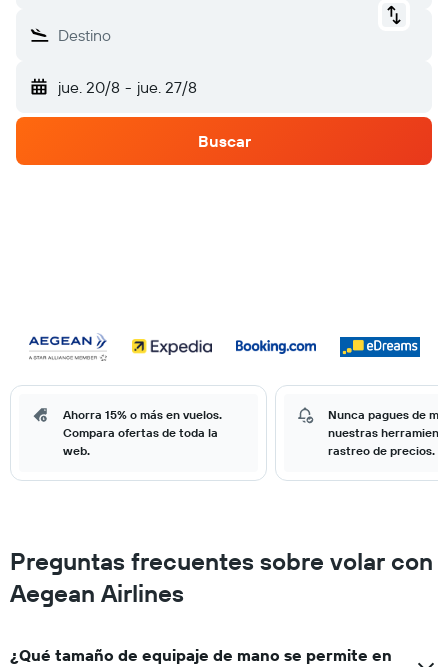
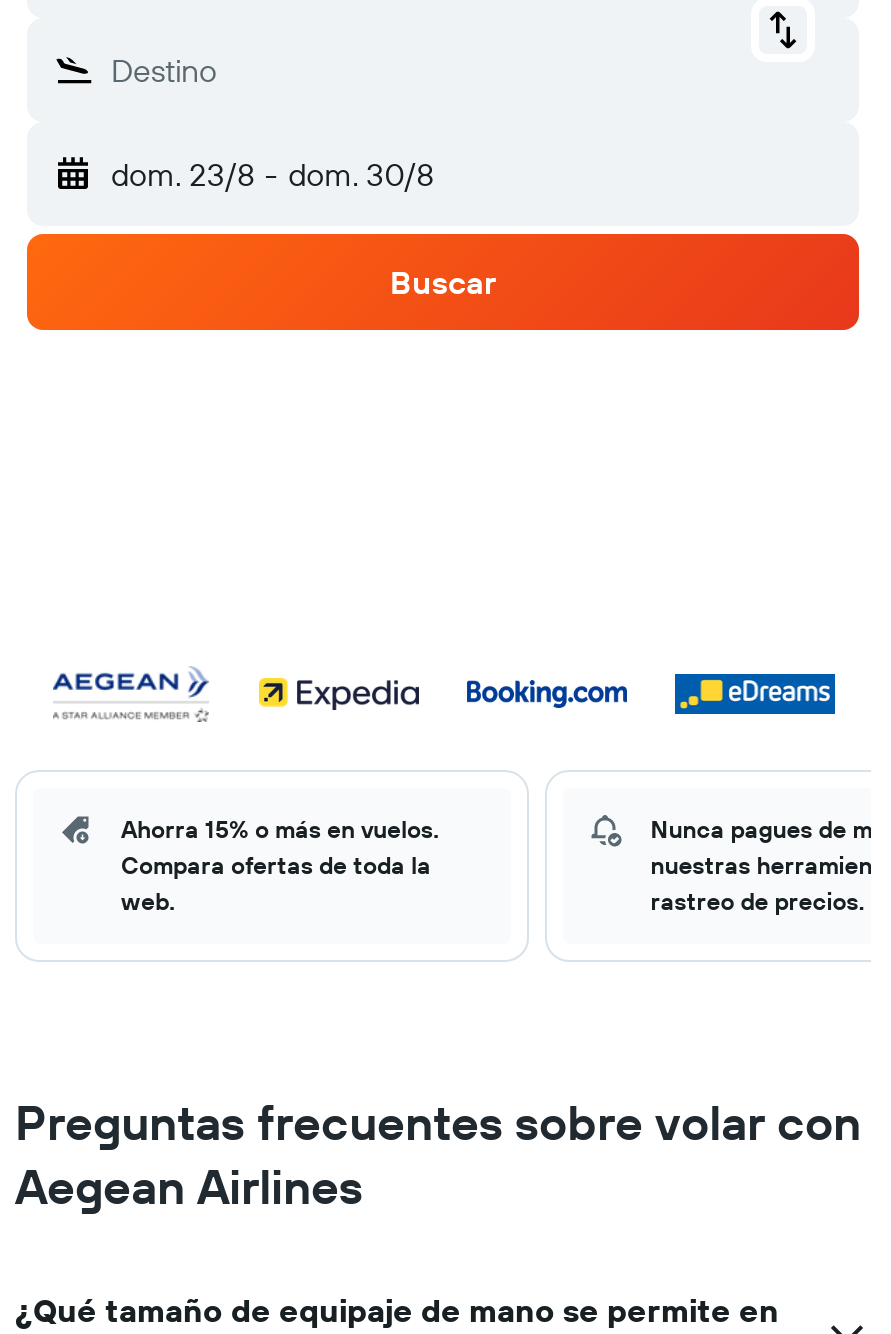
- jue. 20/8 - jue. 27/8
+ dom. 23/8 - dom. 30/8
